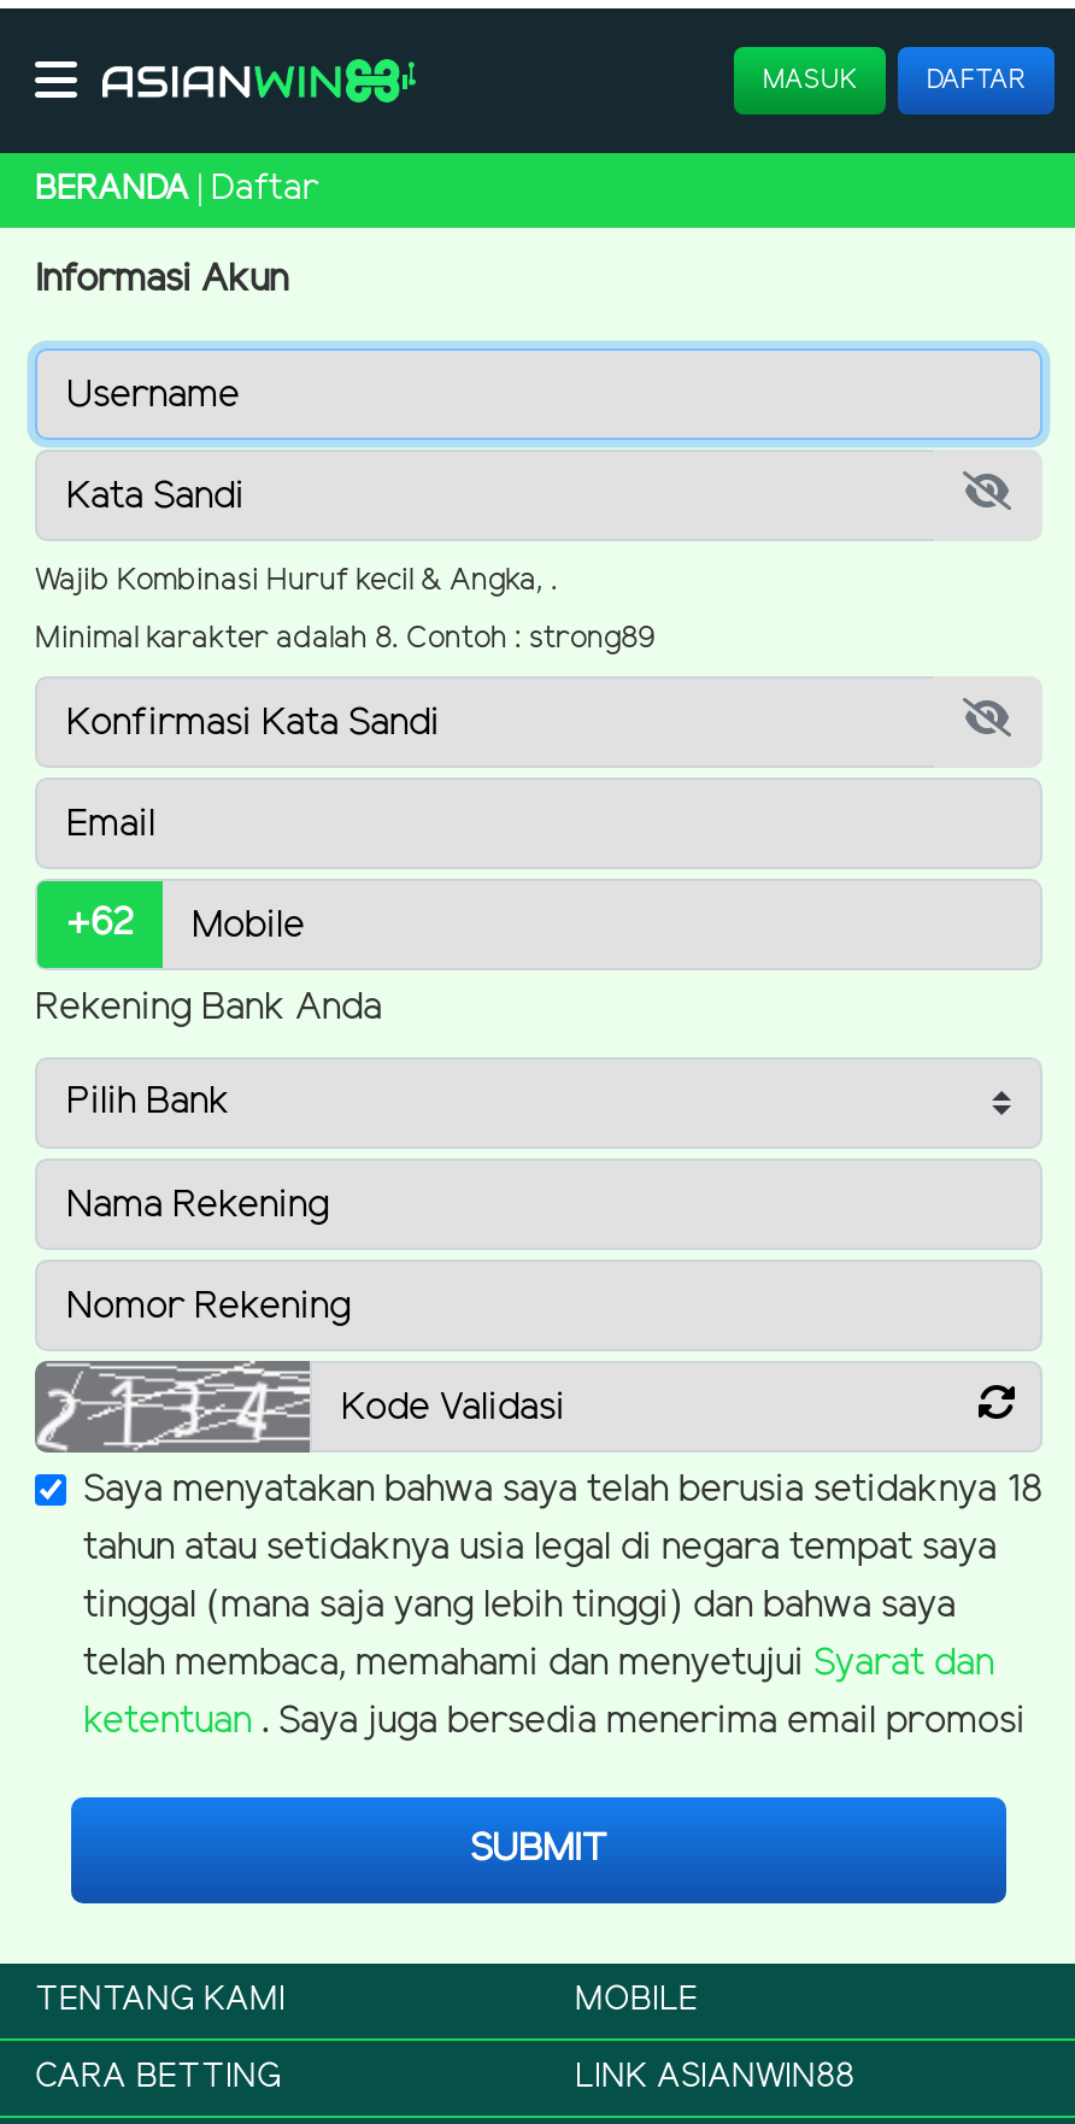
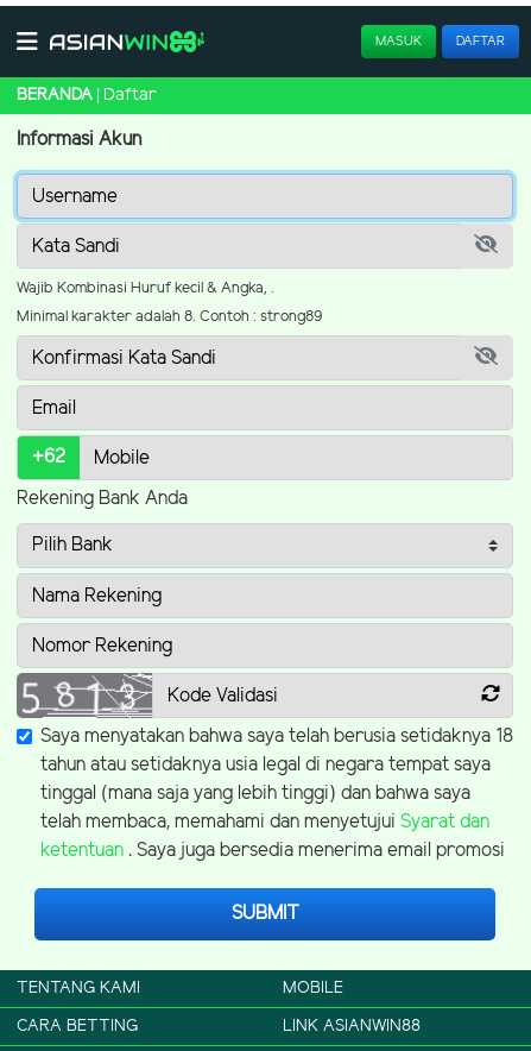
- [image]
+ [image]
